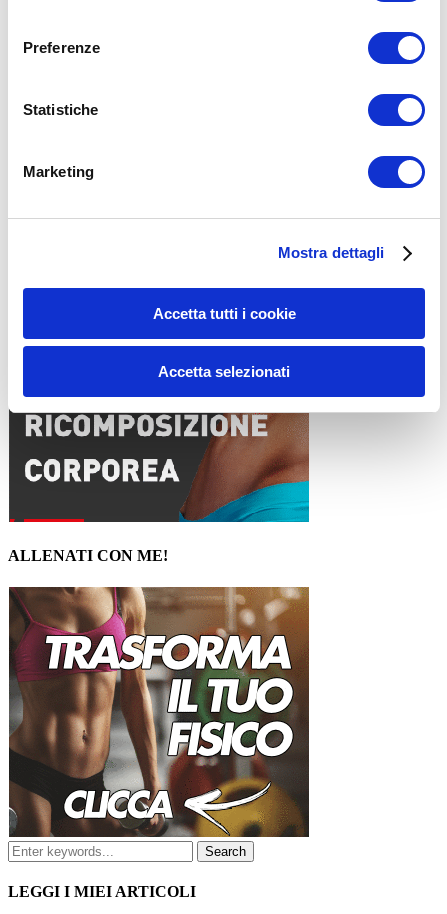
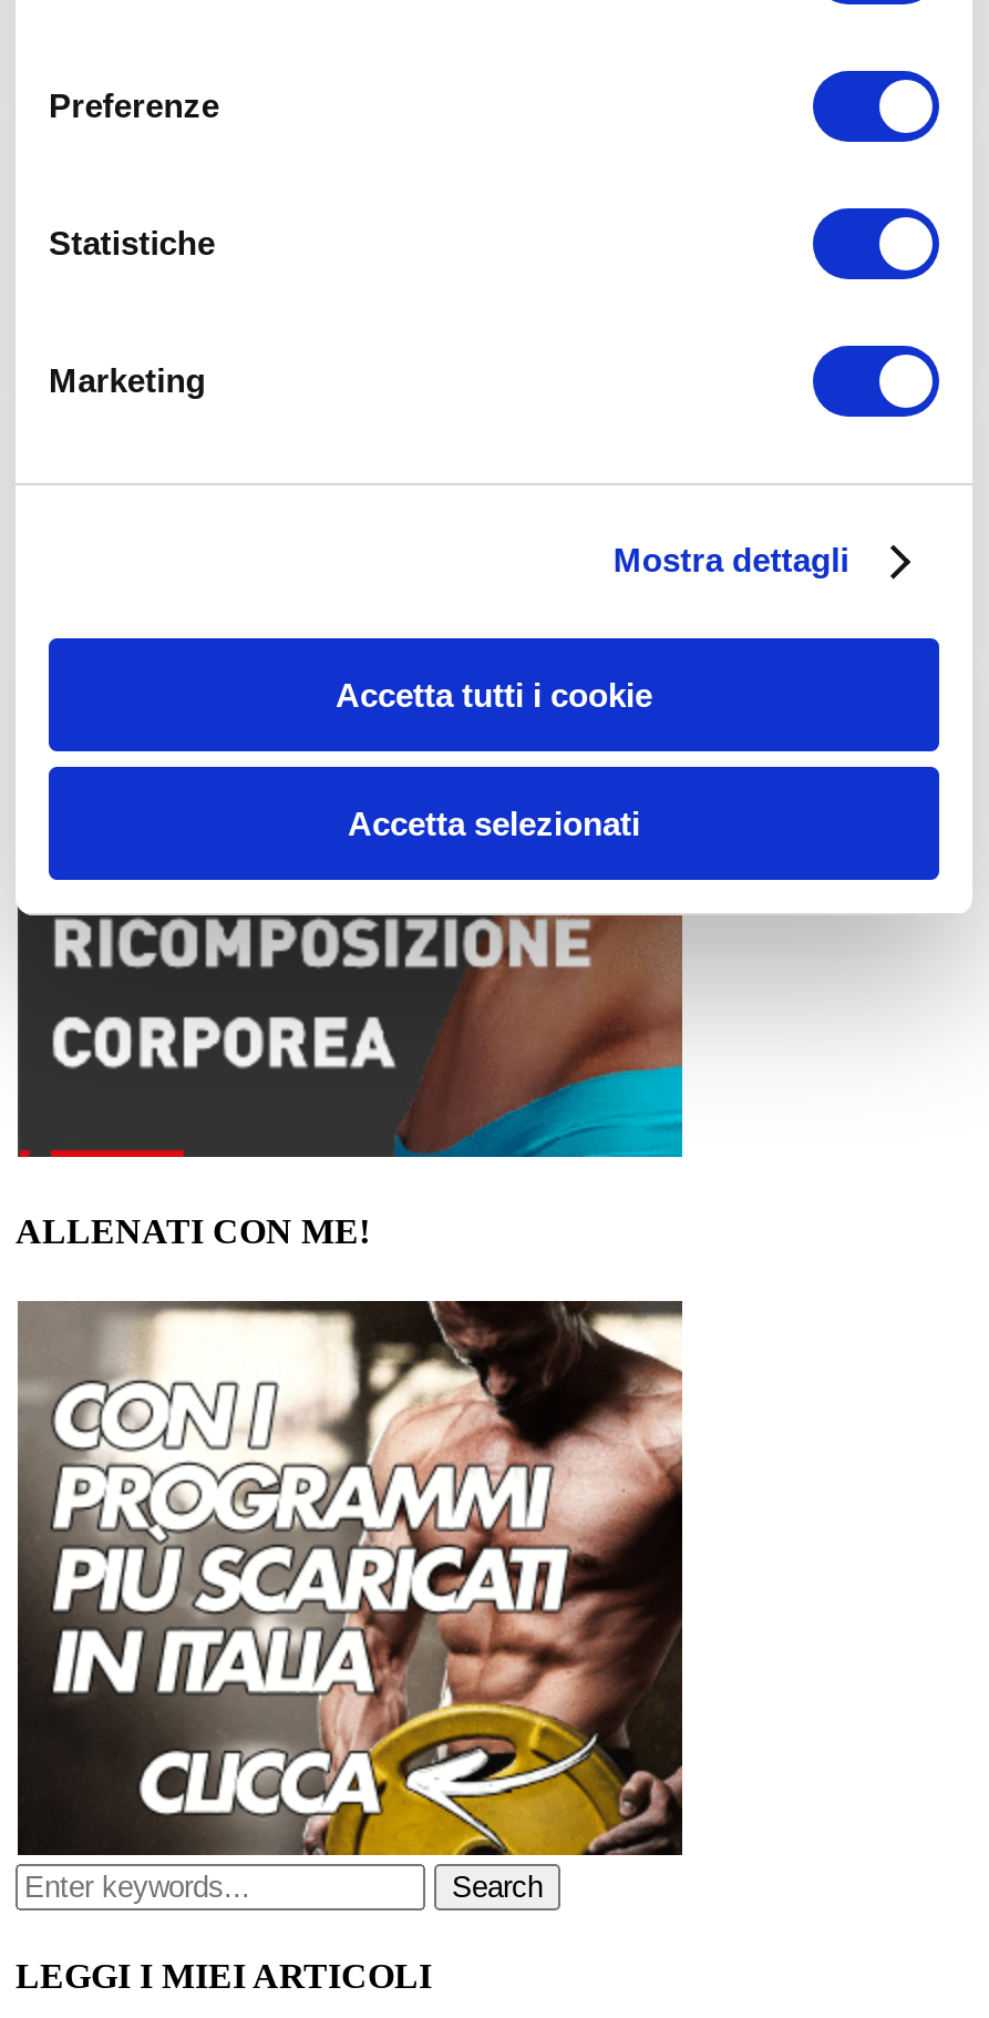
- [image]
+ [image]
